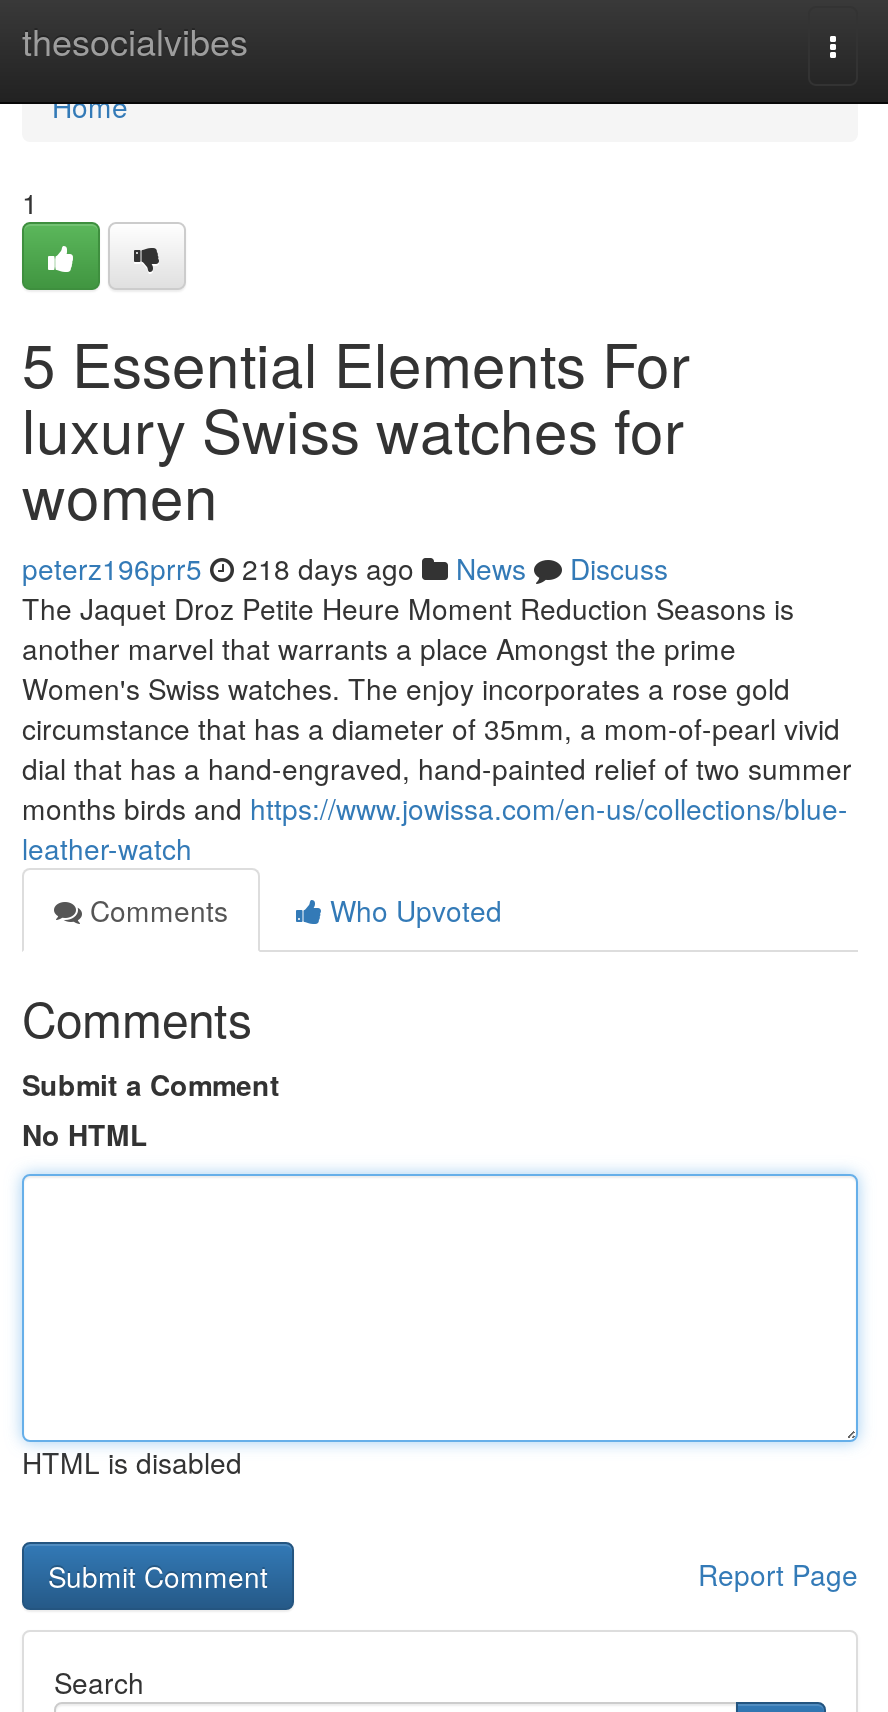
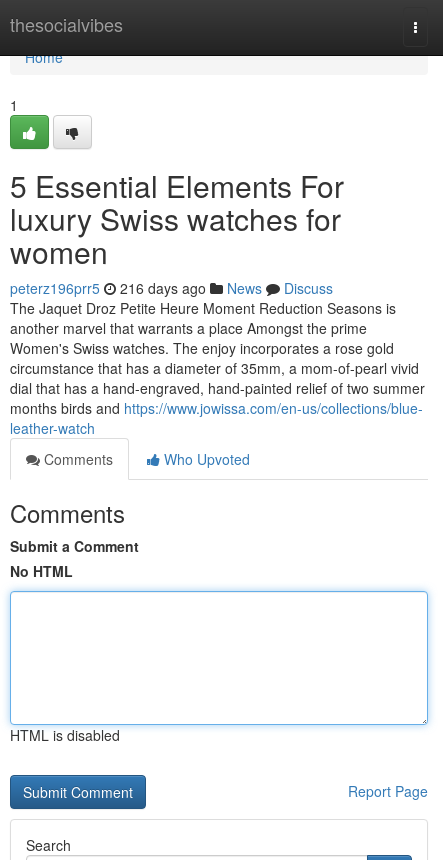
- peterz196prr5 218 days ago News Discuss
+ peterz196prr5 216 days ago News Discuss
